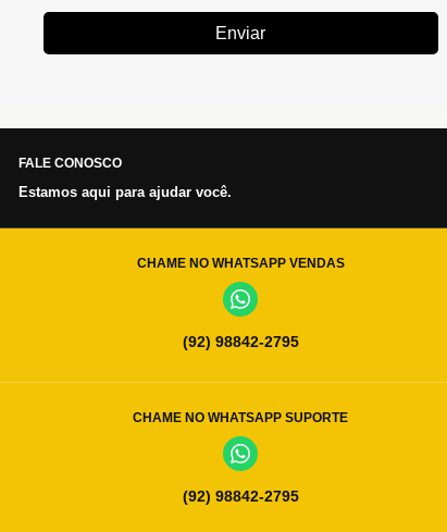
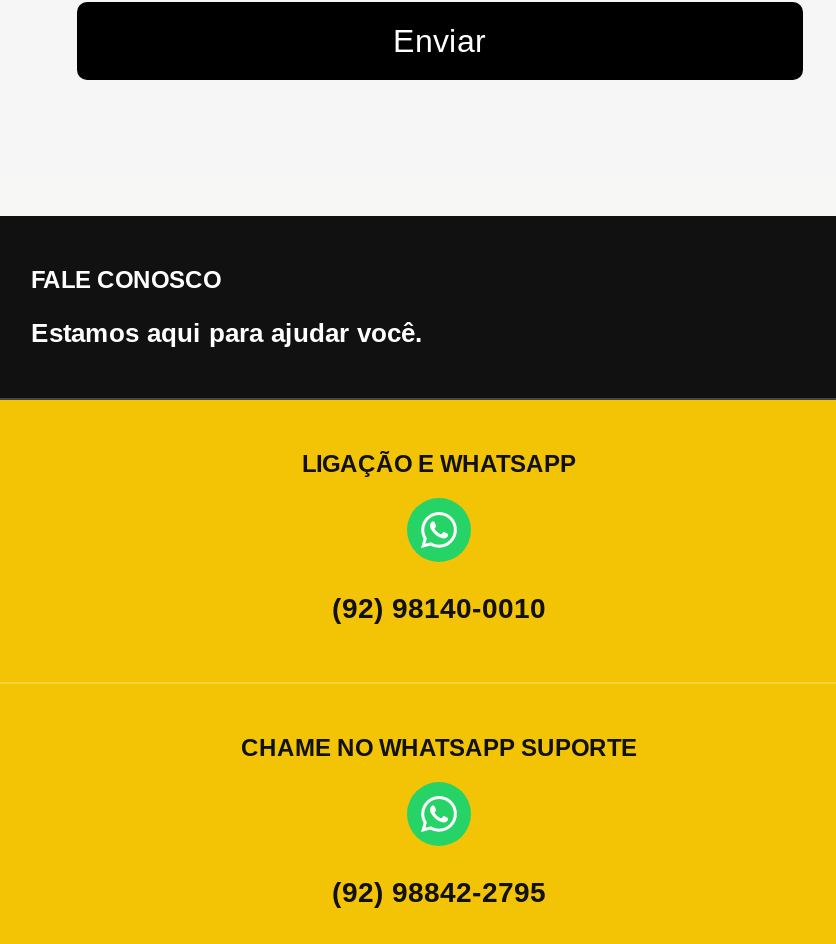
- CHAME NO WHATSAPP VENDAS
+ LIGAÇÃO E WHATSAPP

- (92) 98842-2795
+ (92) 98140-0010
